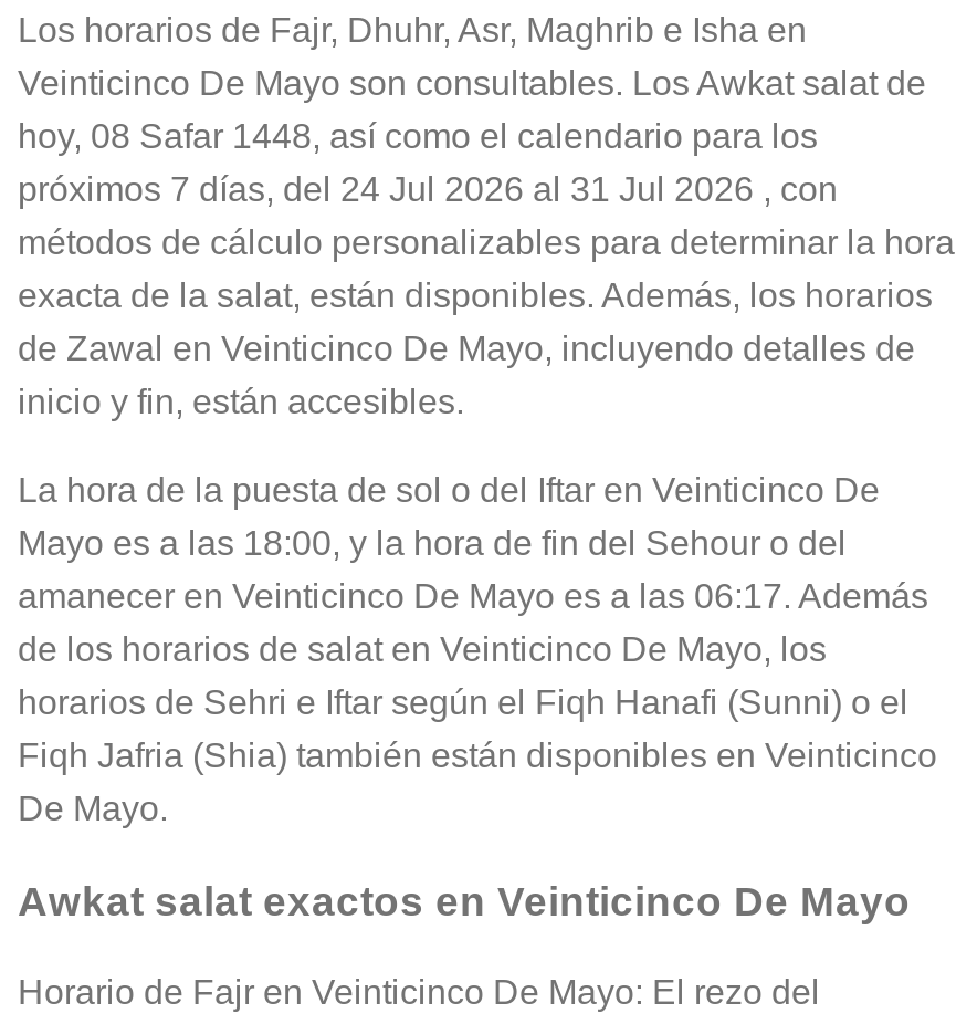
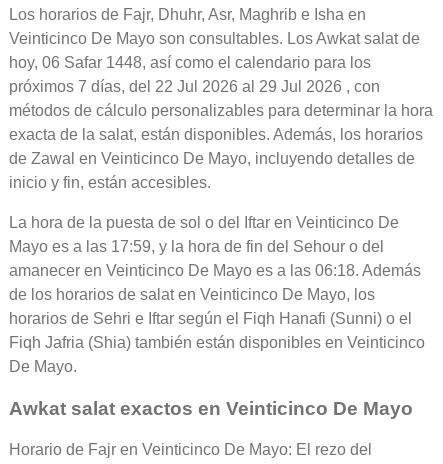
- hoy, 08 Safar 1448, así como el calendario para los
+ hoy, 06 Safar 1448, así como el calendario para los

- próximos 7 días, del 24 Jul 2026 al 31 Jul 2026 , con
+ próximos 7 días, del 22 Jul 2026 al 29 Jul 2026 , con

- Mayo es a las 18:00, y la hora de fin del Sehour o del
+ Mayo es a las 17:59, y la hora de fin del Sehour o del

- amanecer en Veinticinco De Mayo es a las 06:17. Además
+ amanecer en Veinticinco De Mayo es a las 06:18. Además
